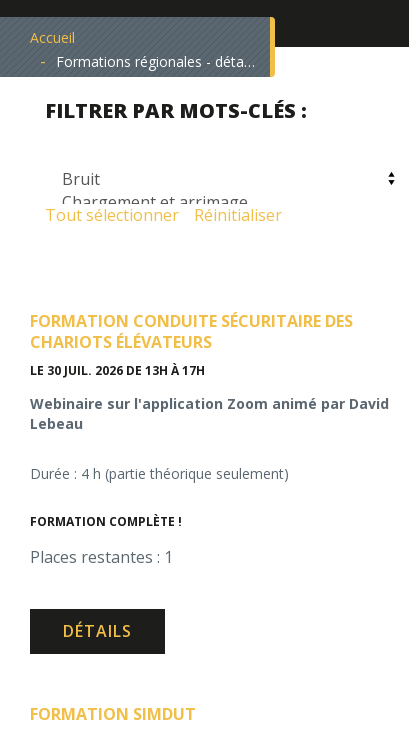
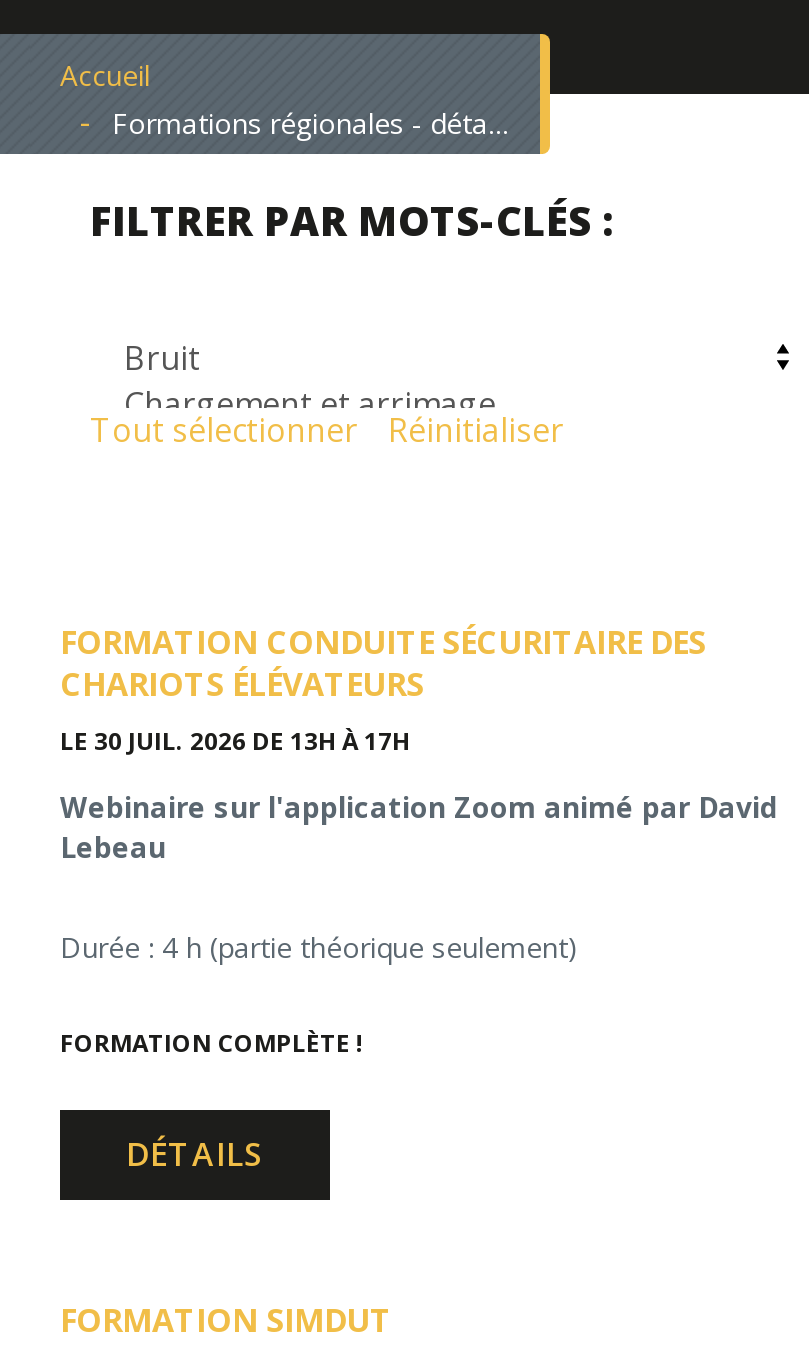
- Places restantes : 1
